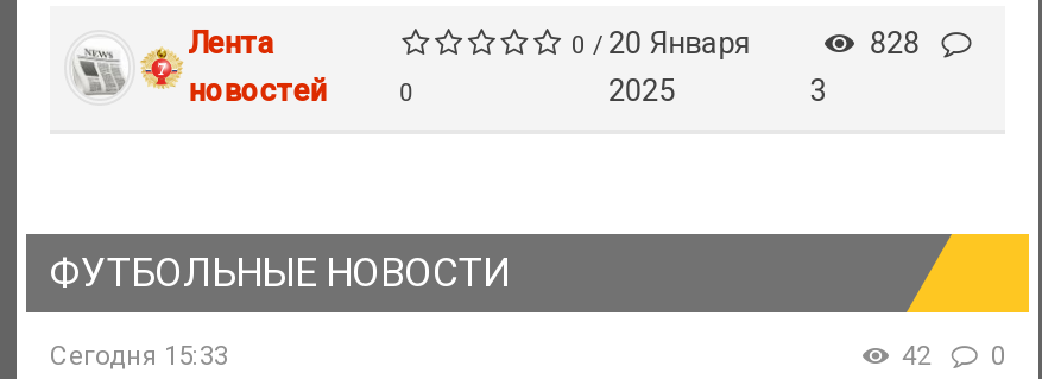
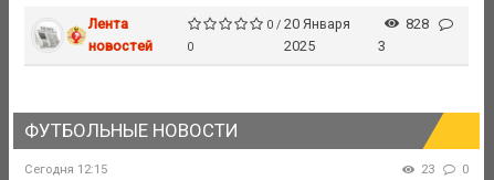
- Сегодня 15:33
+ Сегодня 12:15

- 42 0
+ 23 0
